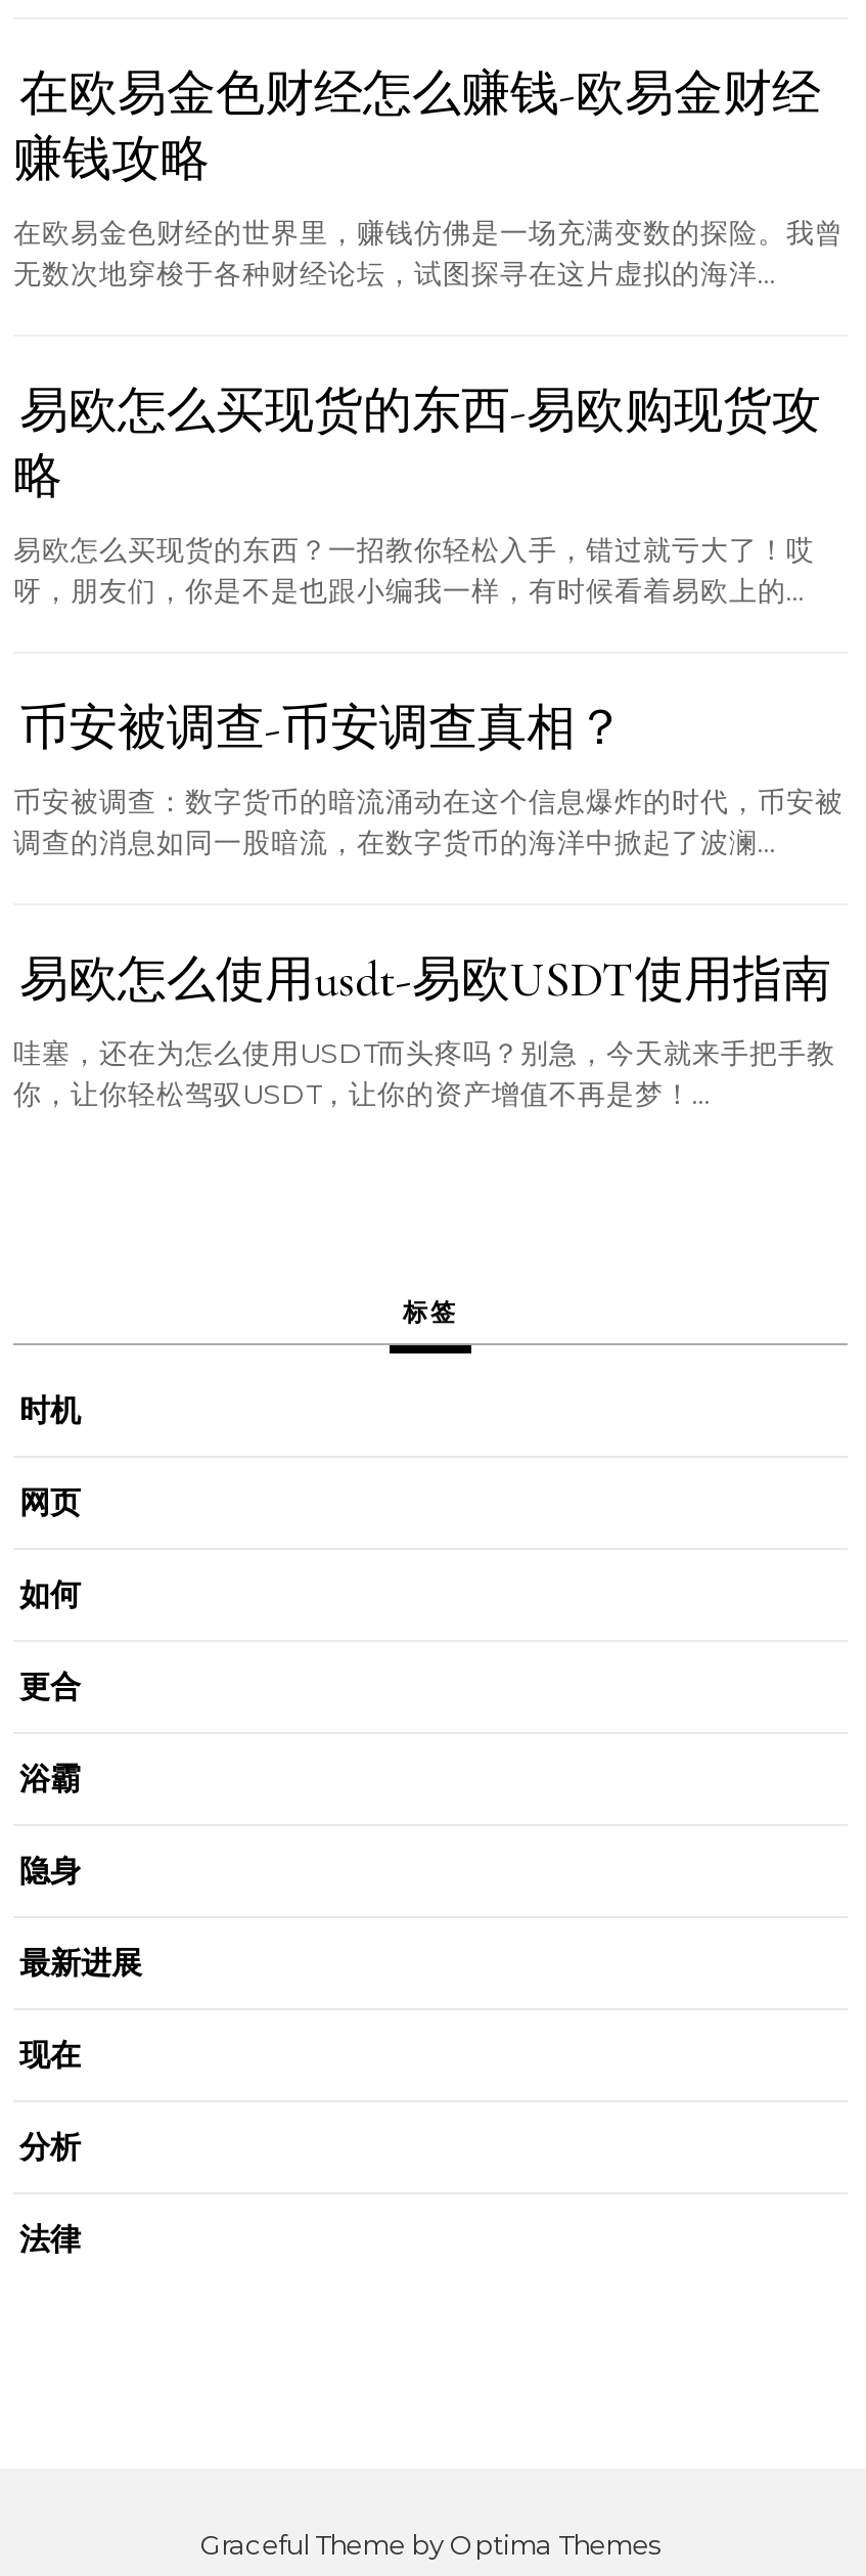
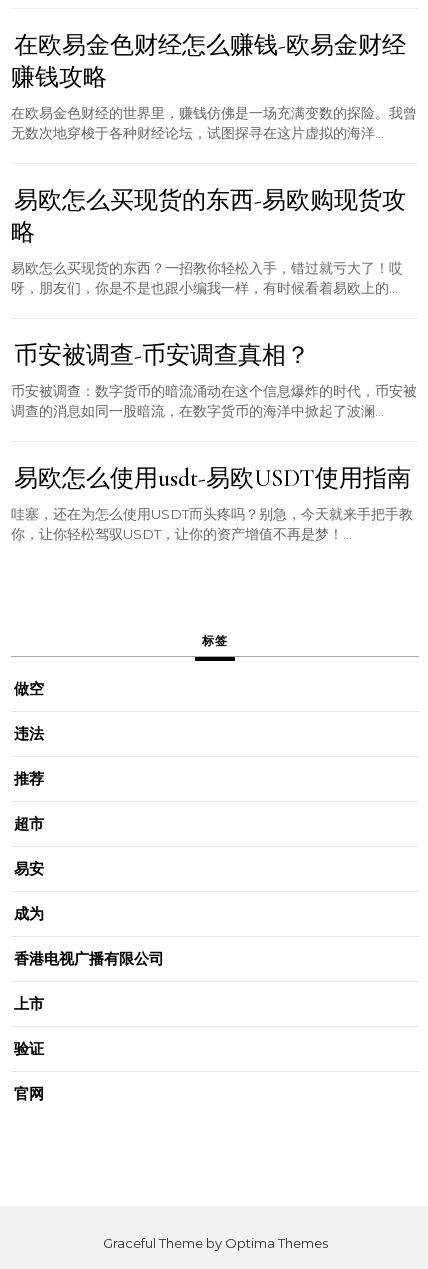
- 时机
+ 做空

- 网页
+ 违法

- 如何
+ 推荐

- 更合
+ 超市

- 浴霸
+ 易安

- 隐身
+ 成为

- 最新进展
+ 香港电视广播有限公司

- 现在
+ 上市

- 分析
+ 验证

- 法律
+ 官网
